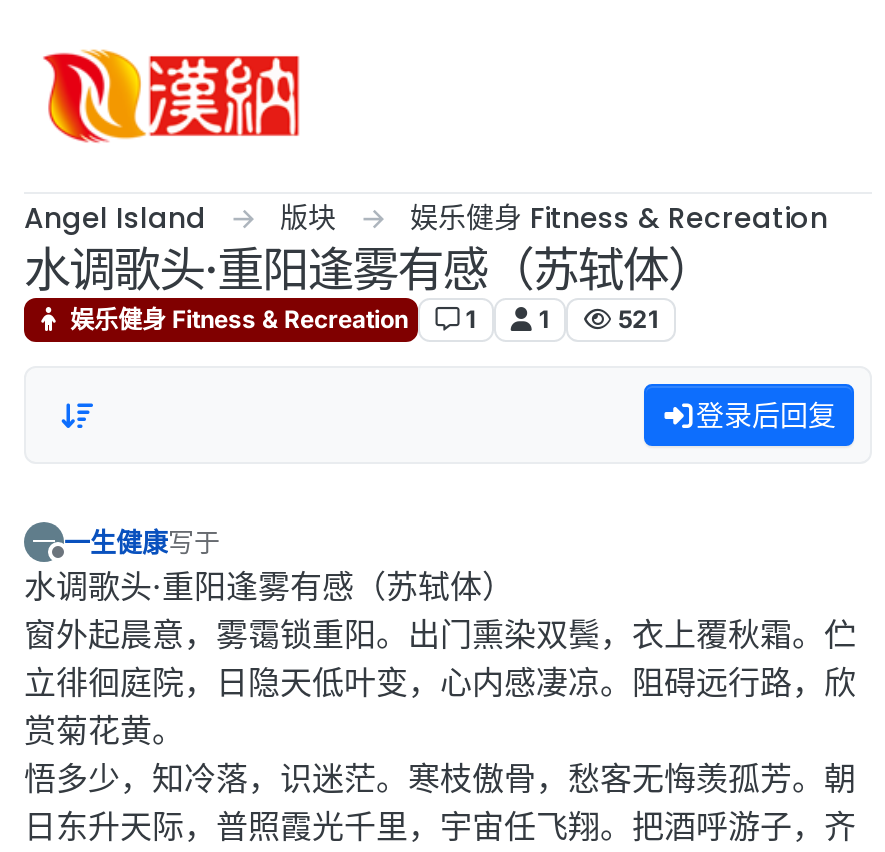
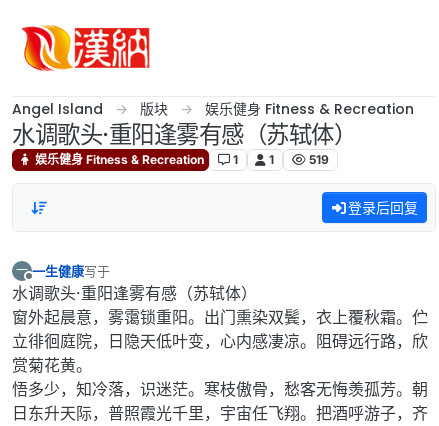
- 521
+ 519
